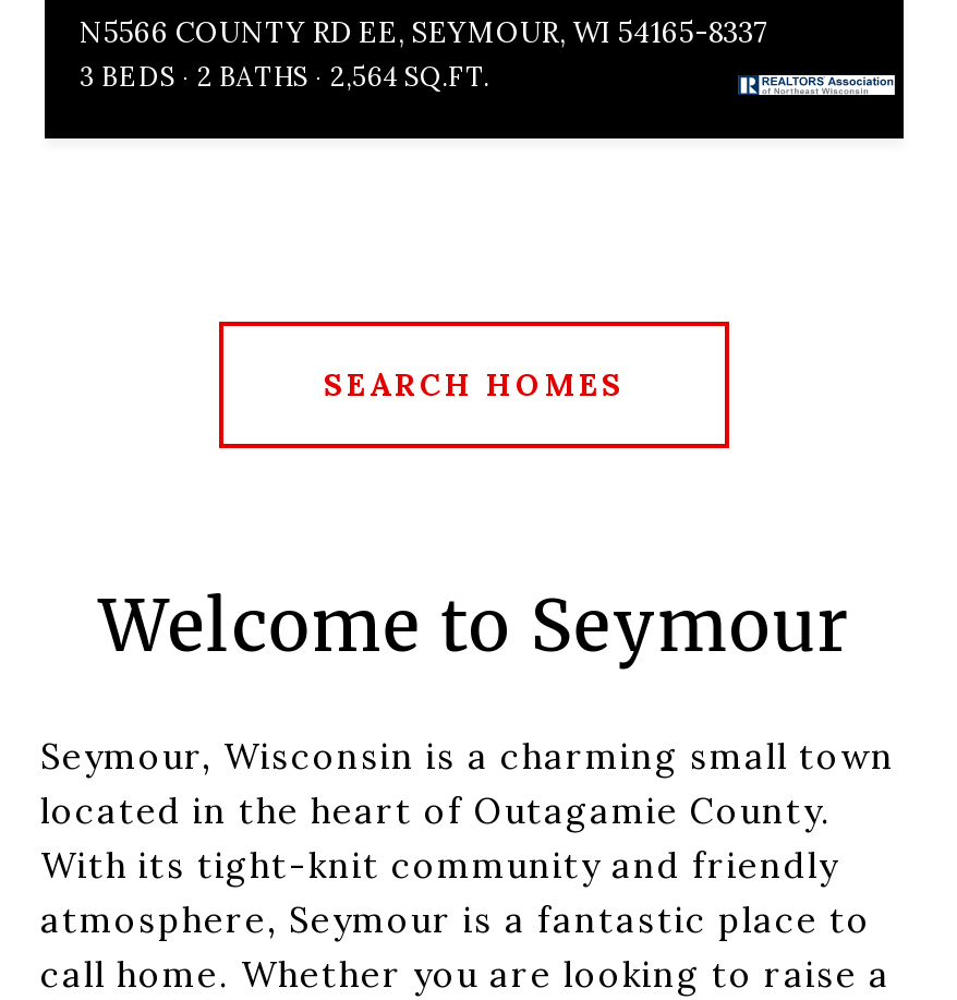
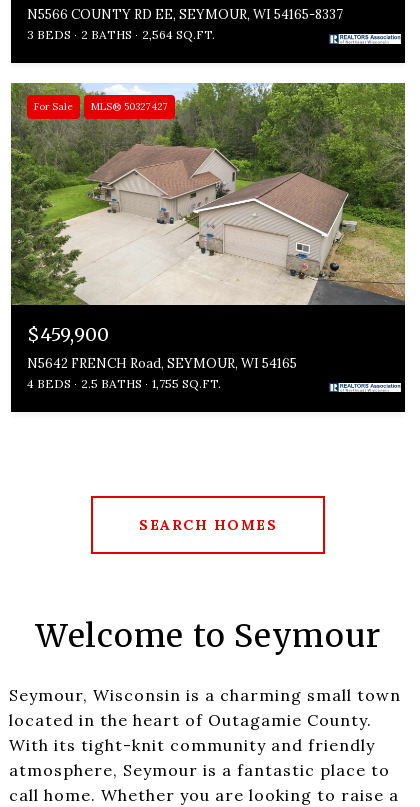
+ [image]
+ For Sale
+ MLS® 50327427

+ $459,900
+ N5642 FRENCH Road, SEYMOUR, WI 54165
+ 4 BEDS
+ 2.5 BATHS
+ 1,755 SQ.FT.
